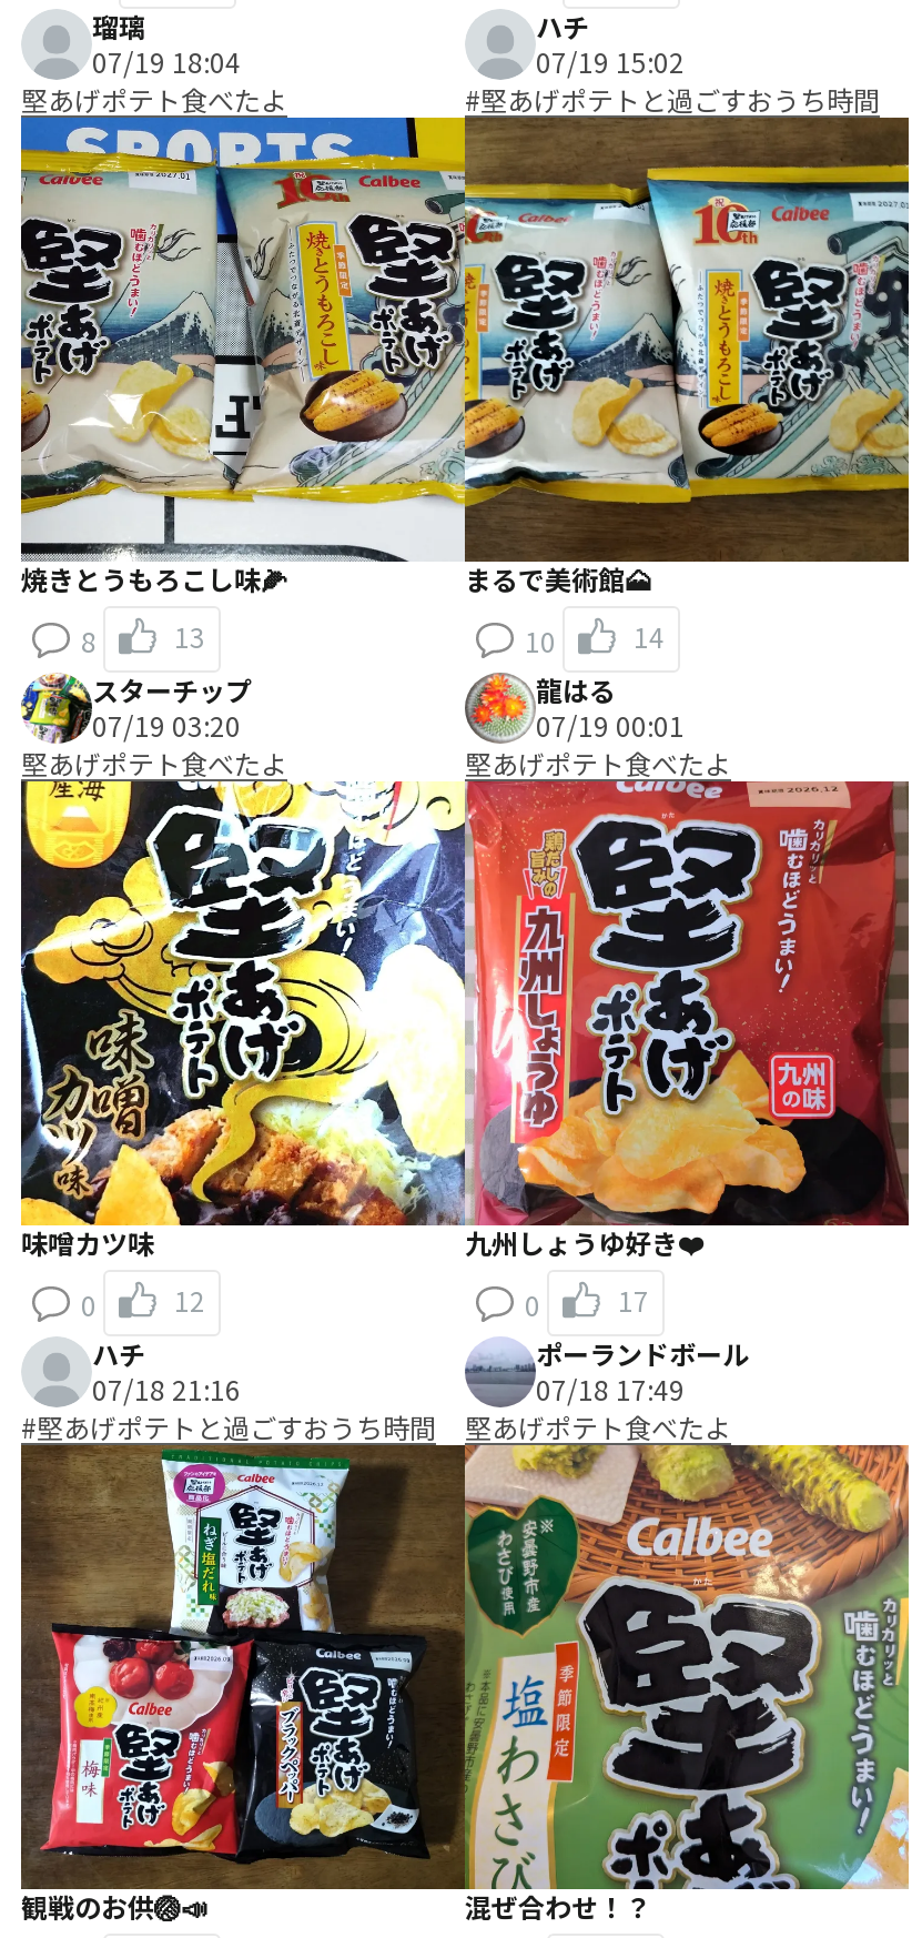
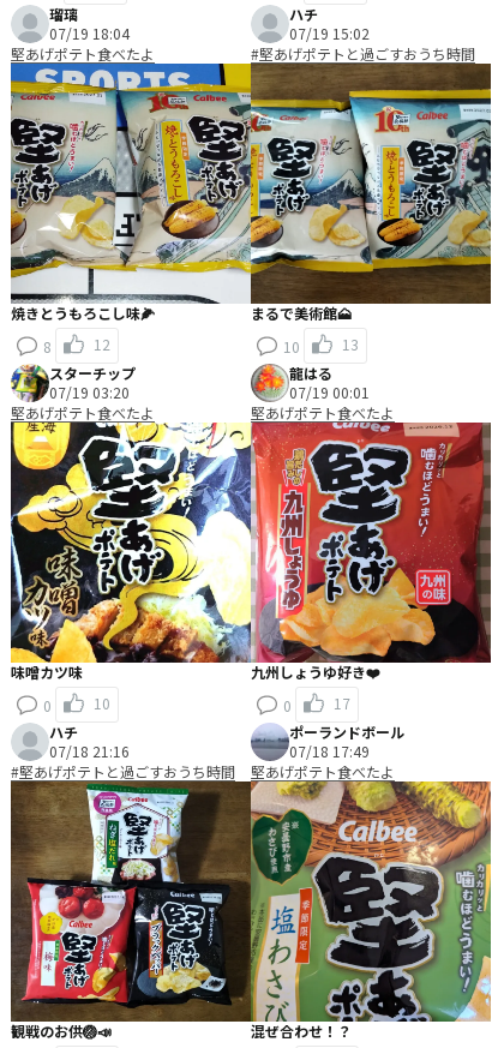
- 13
+ 12

- 14
+ 13

- 12
+ 10
